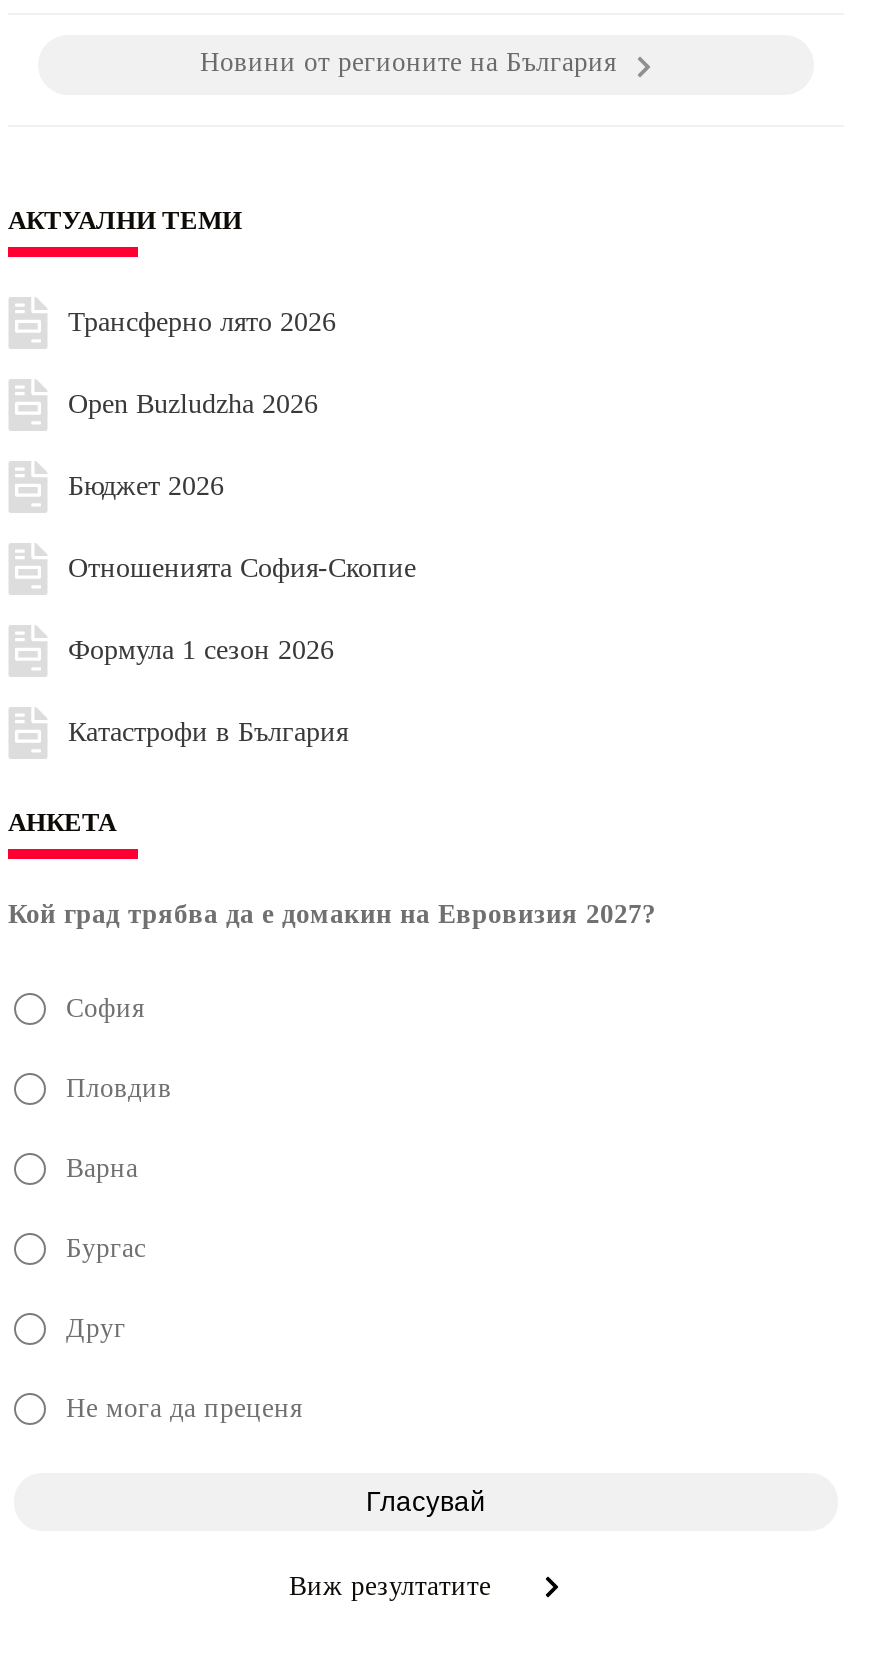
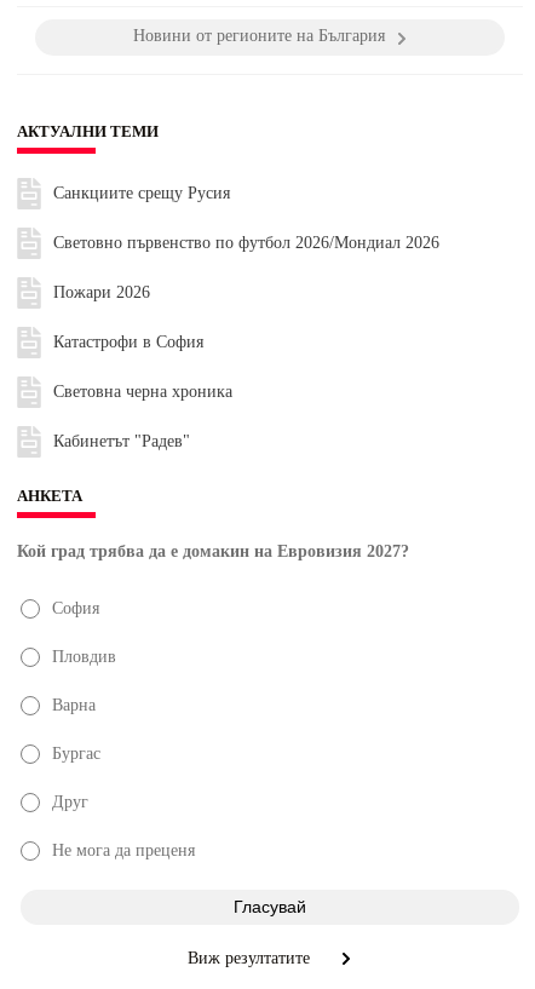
- Трансферно лято 2026
+ Санкциите срещу Русия

- Open Buzludzha 2026
+ Световно първенство по футбол 2026/Мондиал 2026

- Бюджет 2026
+ Пожари 2026

- Отношенията София-Скопие
+ Катастрофи в София

- Формула 1 сезон 2026
+ Световна черна хроника

- Катастрофи в България
+ Кабинетът "Радев"
